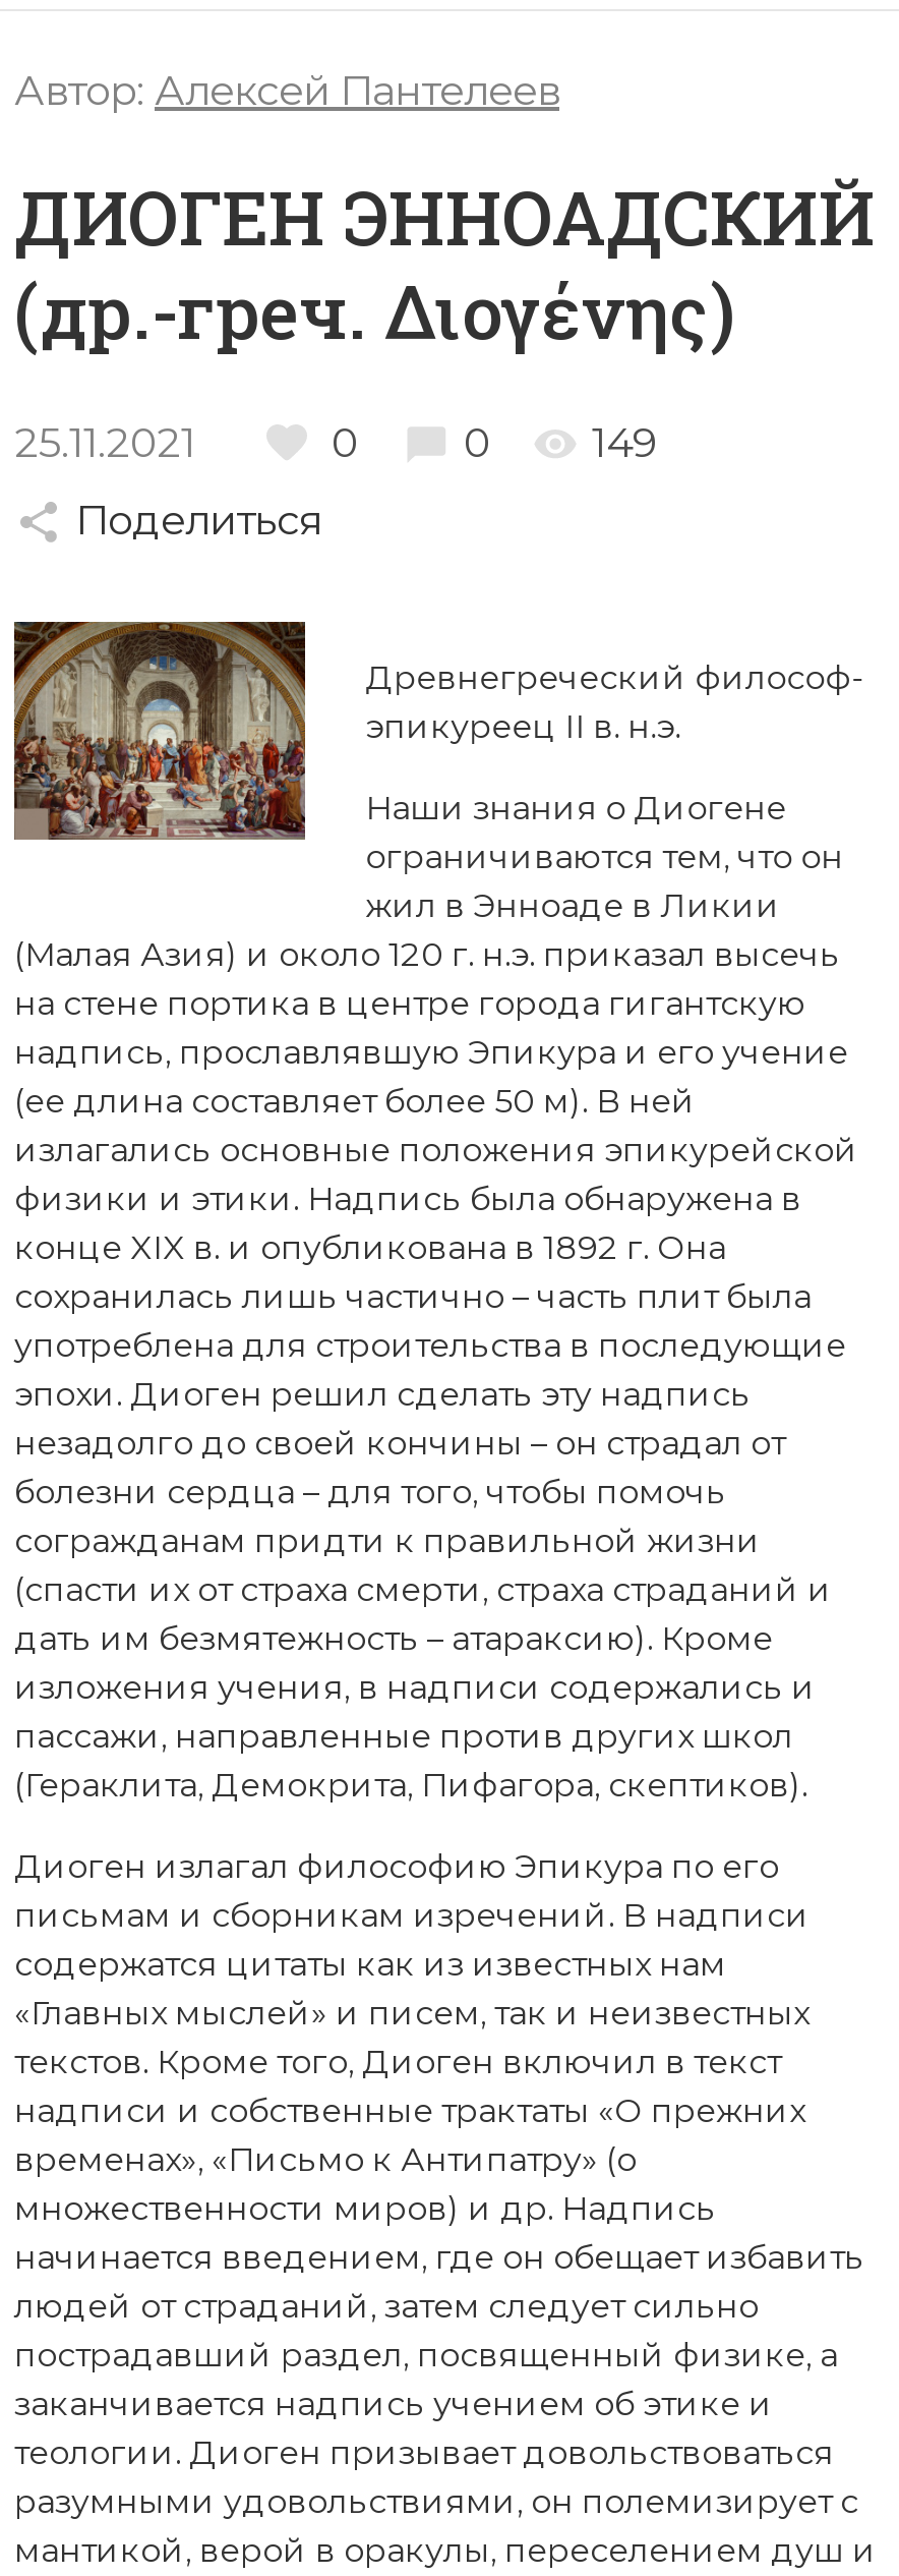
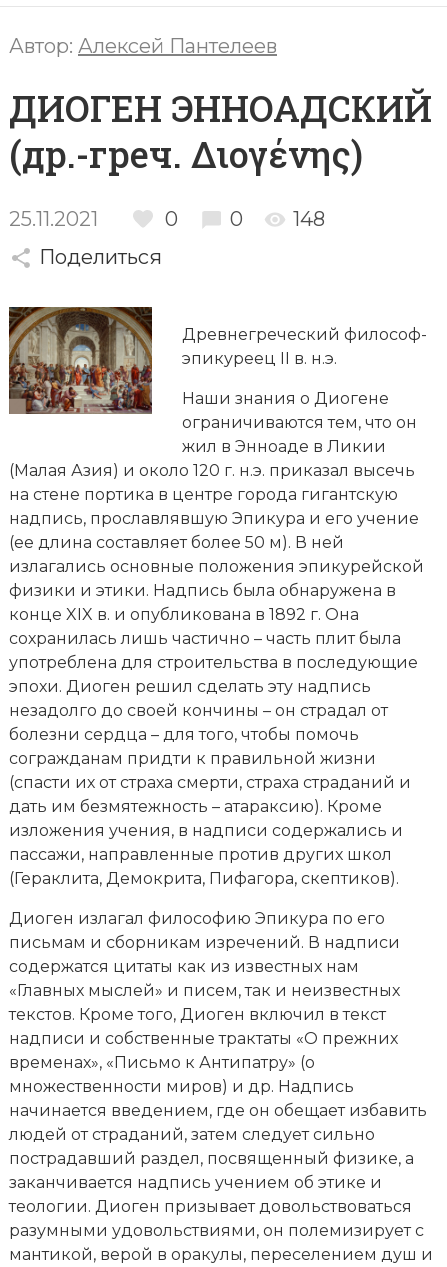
- 149
+ 148
